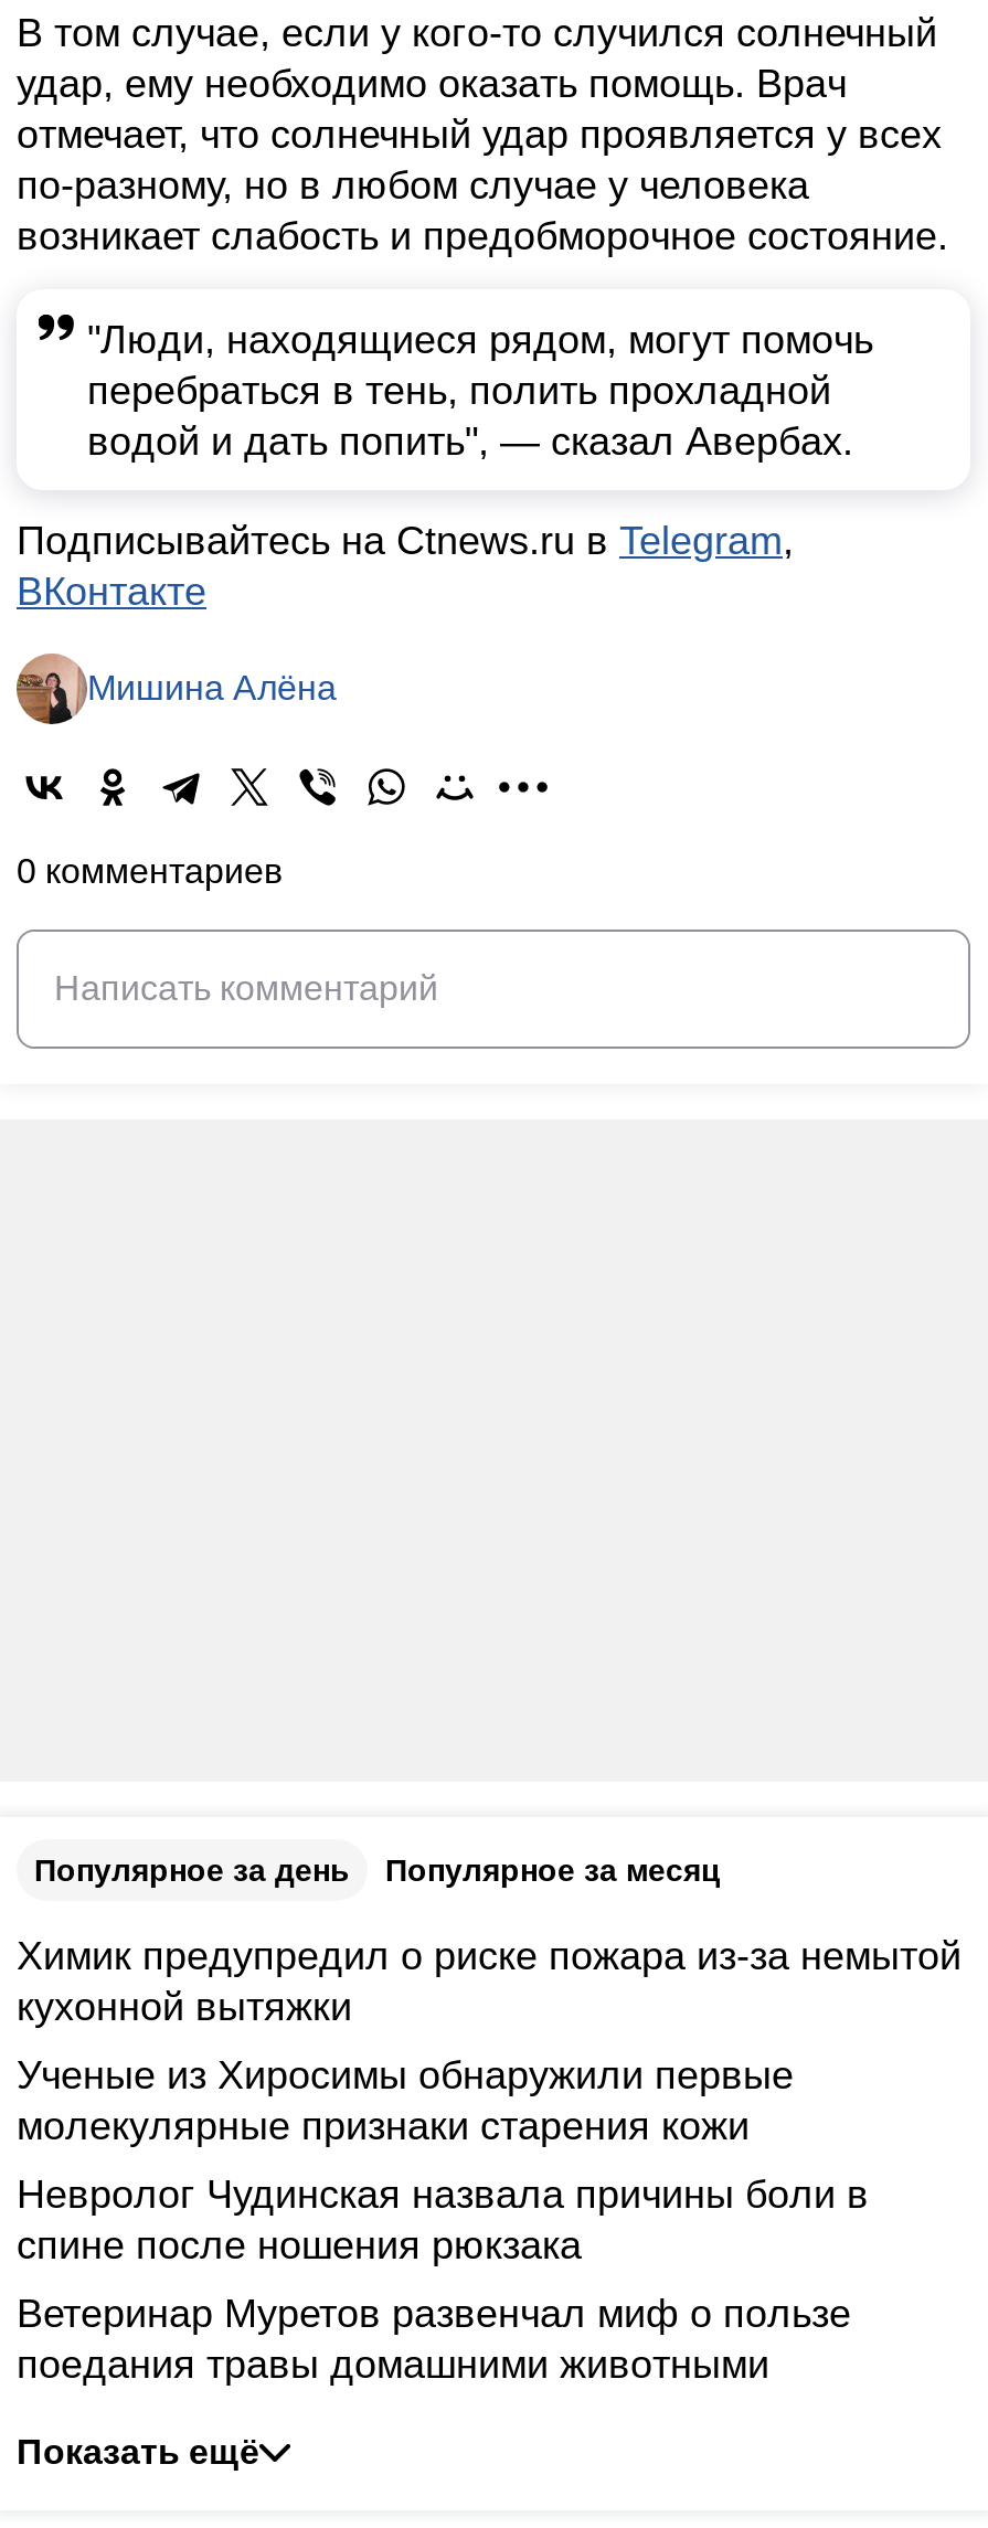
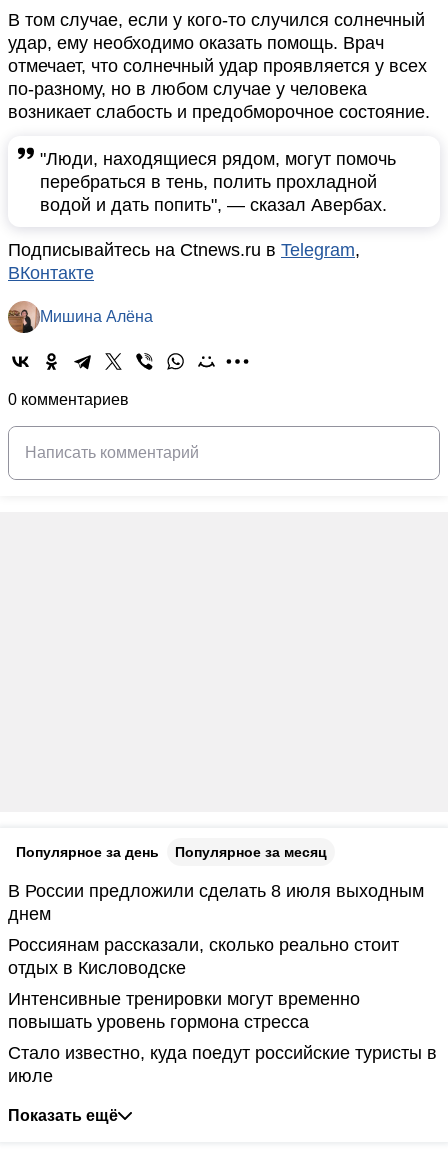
- Химик предупредил о риске пожара из-за немытой
- кухонной вытяжки
+ В России предложили сделать 8 июля выходным
+ днем

- Ученые из Хиросимы обнаружили первые
- молекулярные признаки старения кожи
+ Россиянам рассказали, сколько реально стоит
+ отдых в Кисловодске

- Невролог Чудинская назвала причины боли в
- спине после ношения рюкзака
+ Интенсивные тренировки могут временно
+ повышать уровень гормона стресса

- Ветеринар Муретов развенчал миф о пользе
- поедания травы домашними животными
+ Стало известно, куда поедут российские туристы в
+ июле
